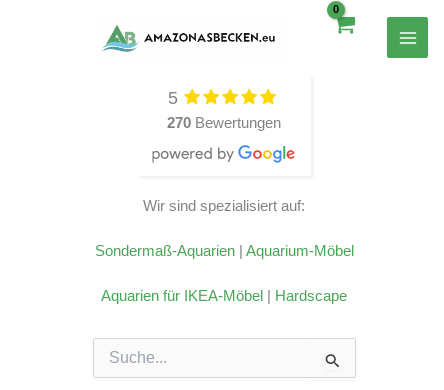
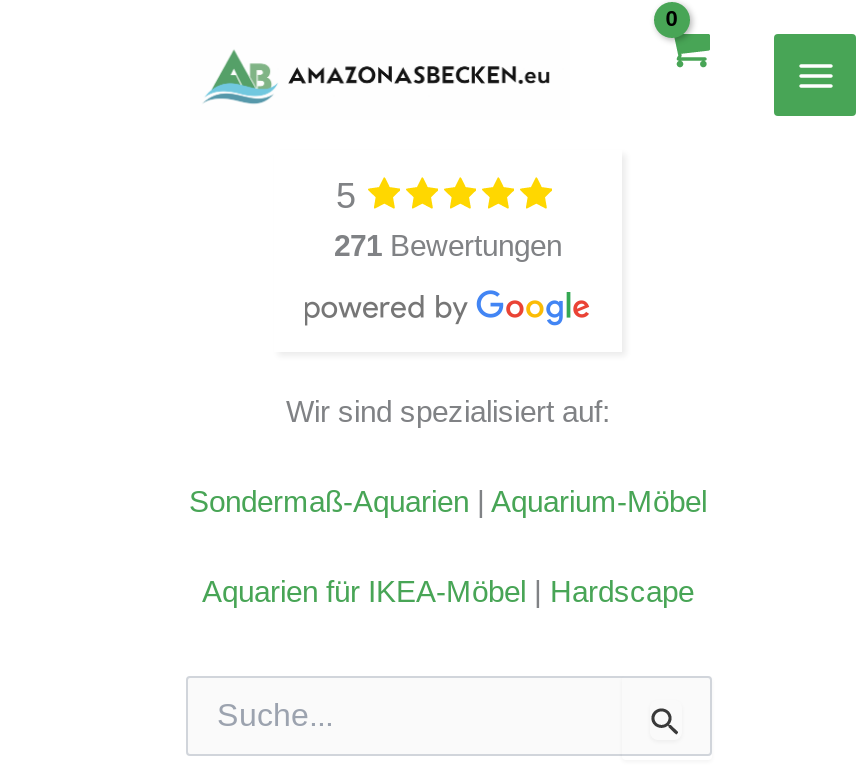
- 270 Bewertungen
+ 271 Bewertungen
